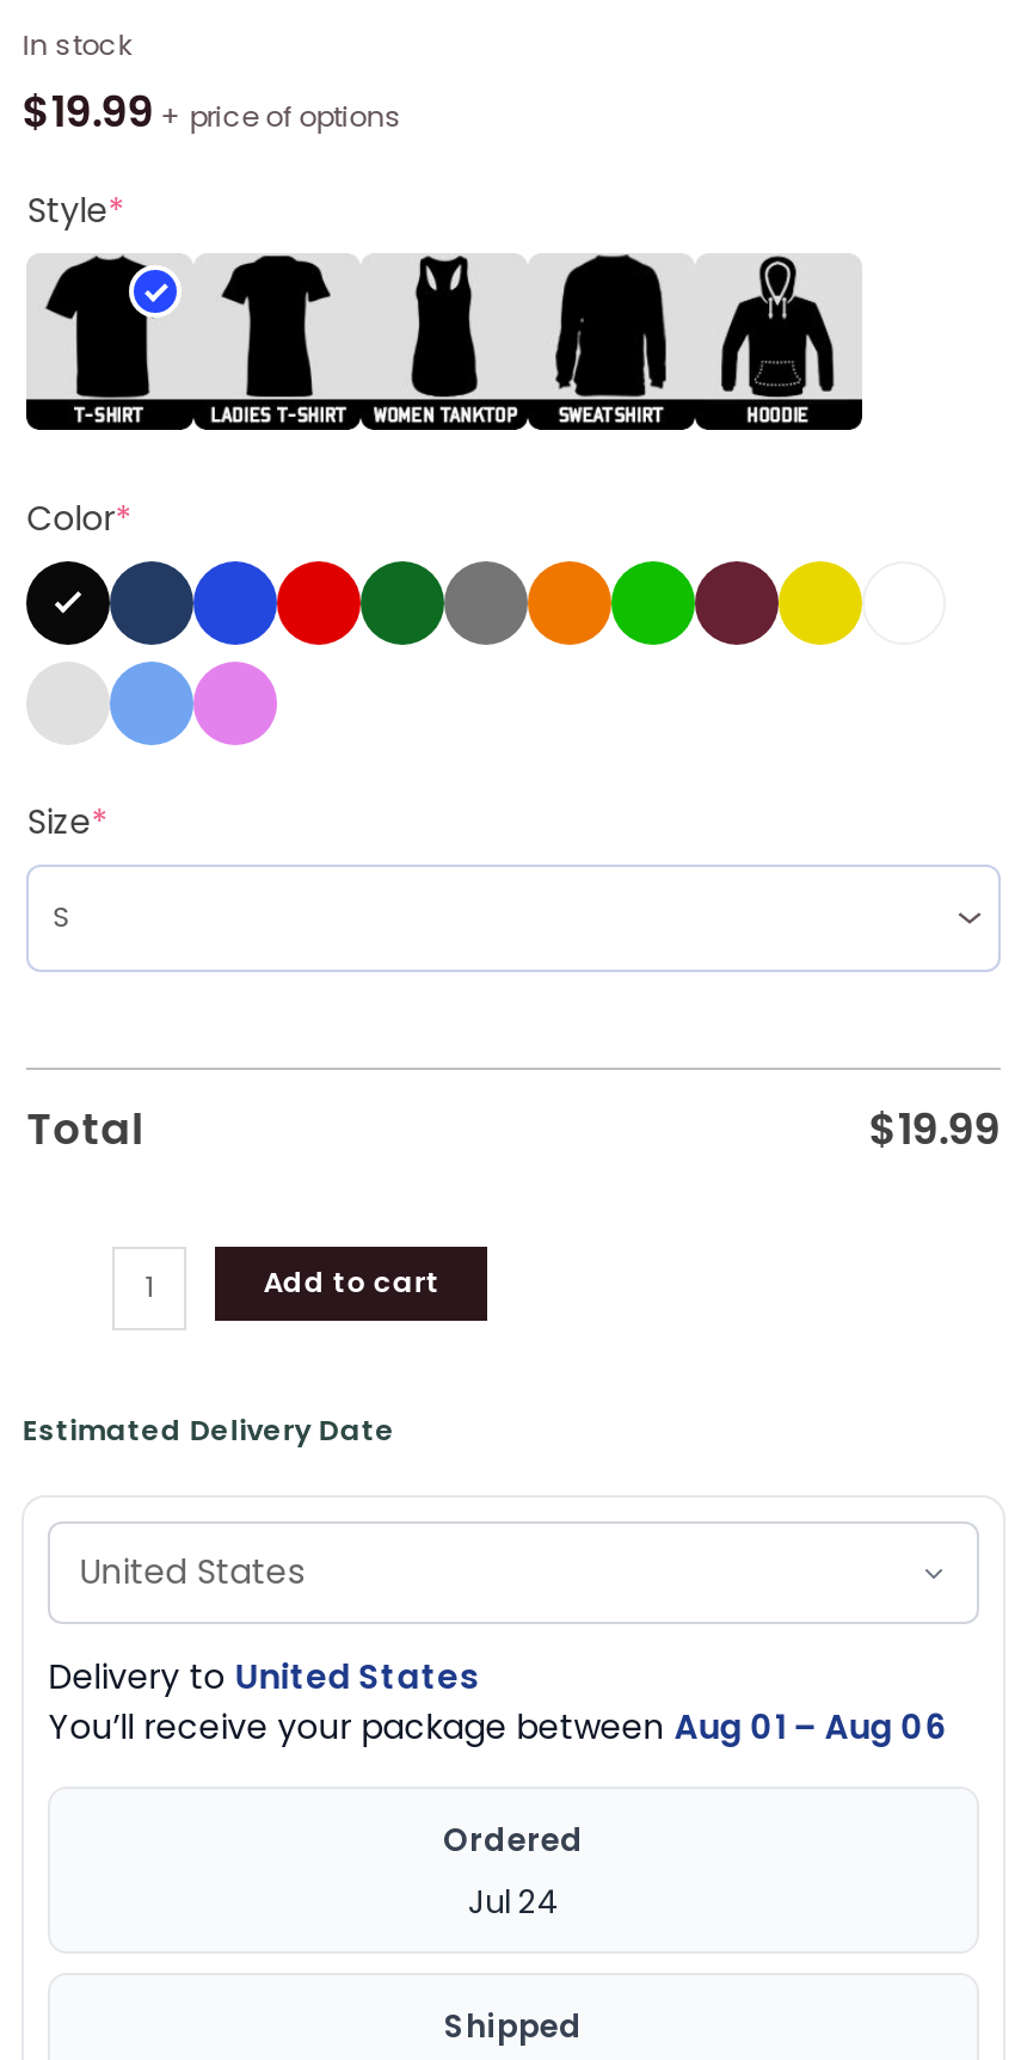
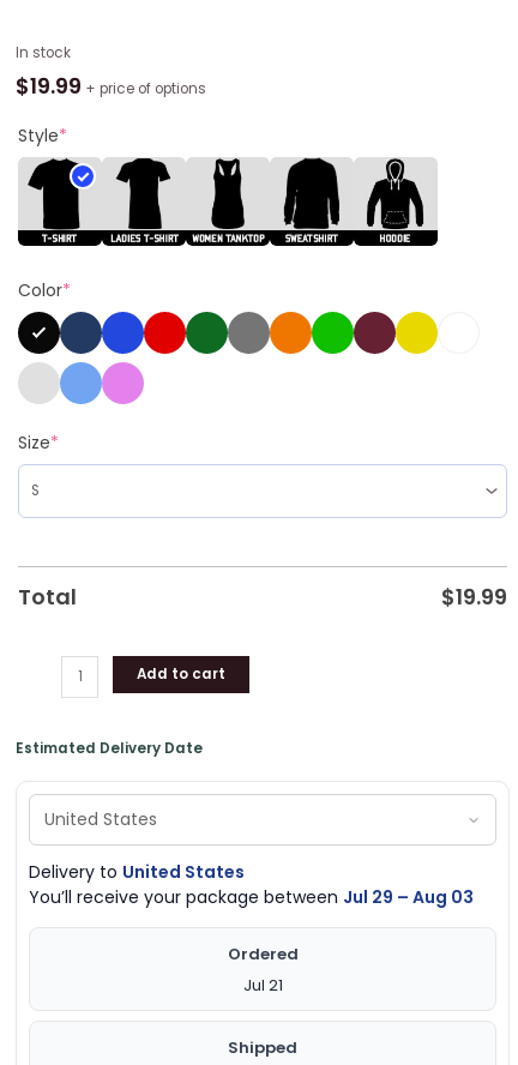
- You’ll receive your package between Aug 01 – Aug 06
+ You’ll receive your package between Jul 29 – Aug 03

- Jul 24
+ Jul 21
